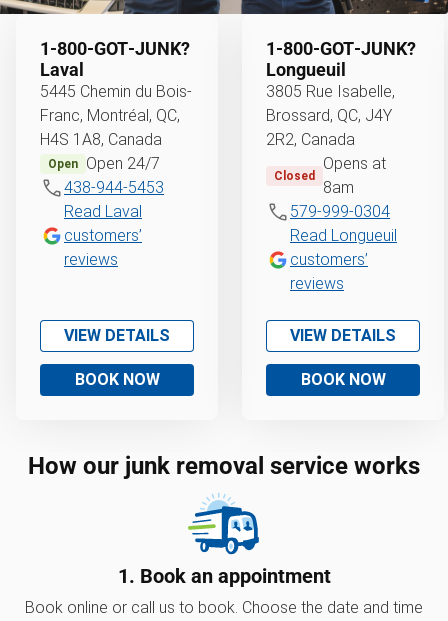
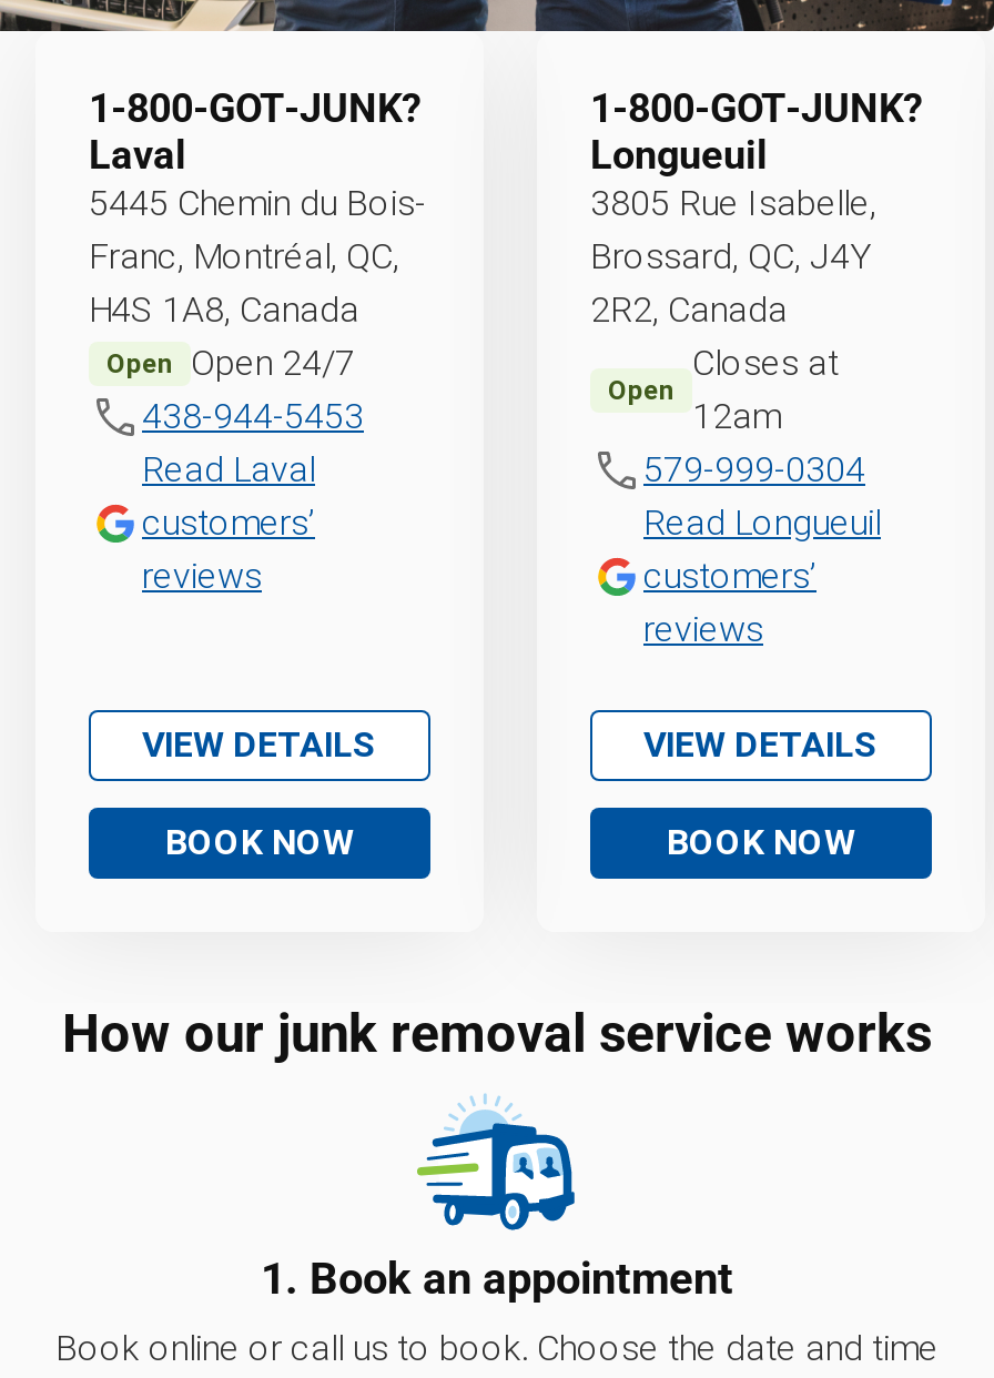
- Opens at
- 8am
+ Closes at
+ 12am

- Closed
+ Open
